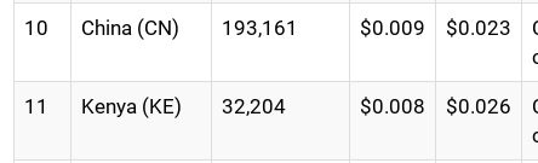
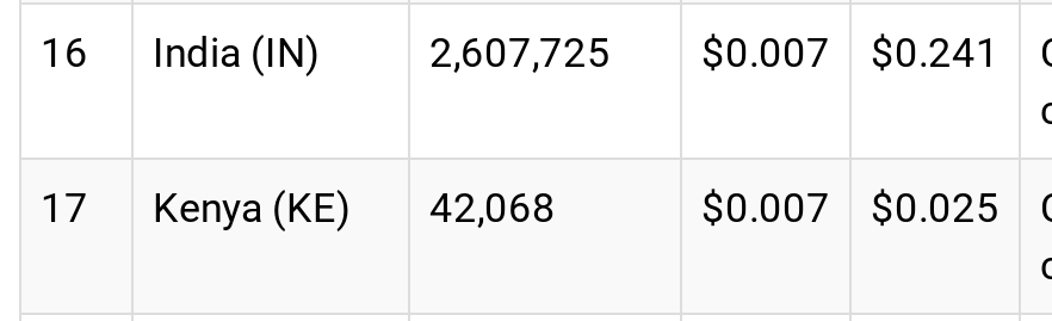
- 10
- China (CN)
- 193,161
- $0.009
- $0.023
+ 16
+ India (IN)
+ 2,607,725
+ $0.007
+ $0.241

- 11
+ 17

- 32,204
+ 42,068

- $0.008
+ $0.007

- $0.026
+ $0.025
